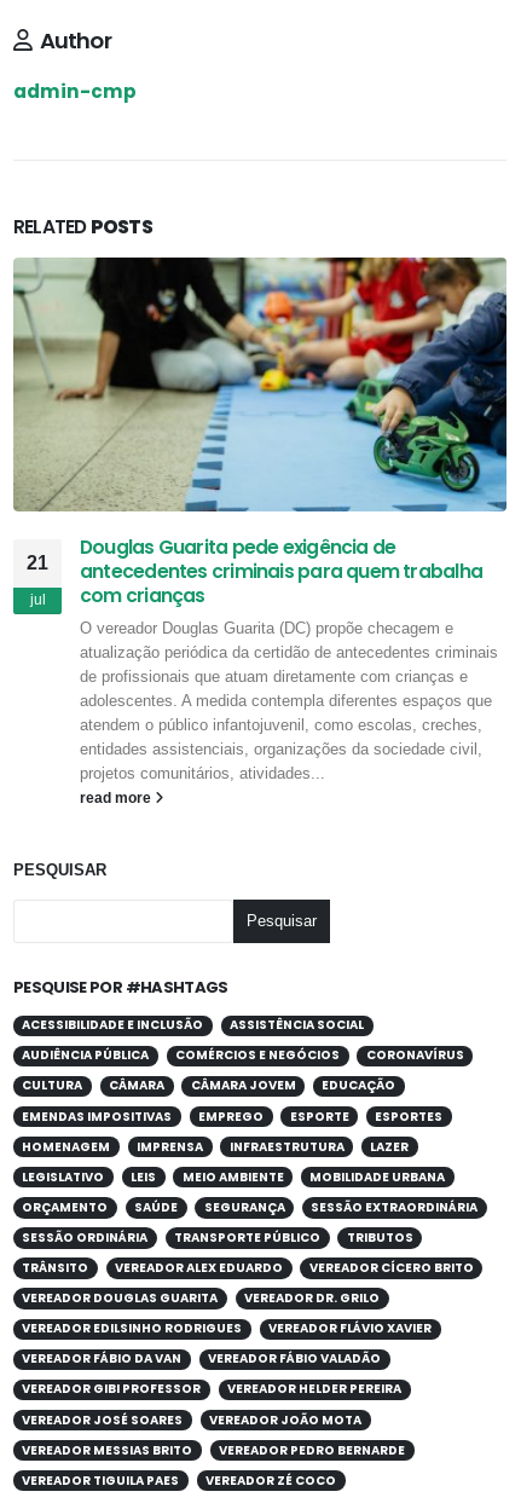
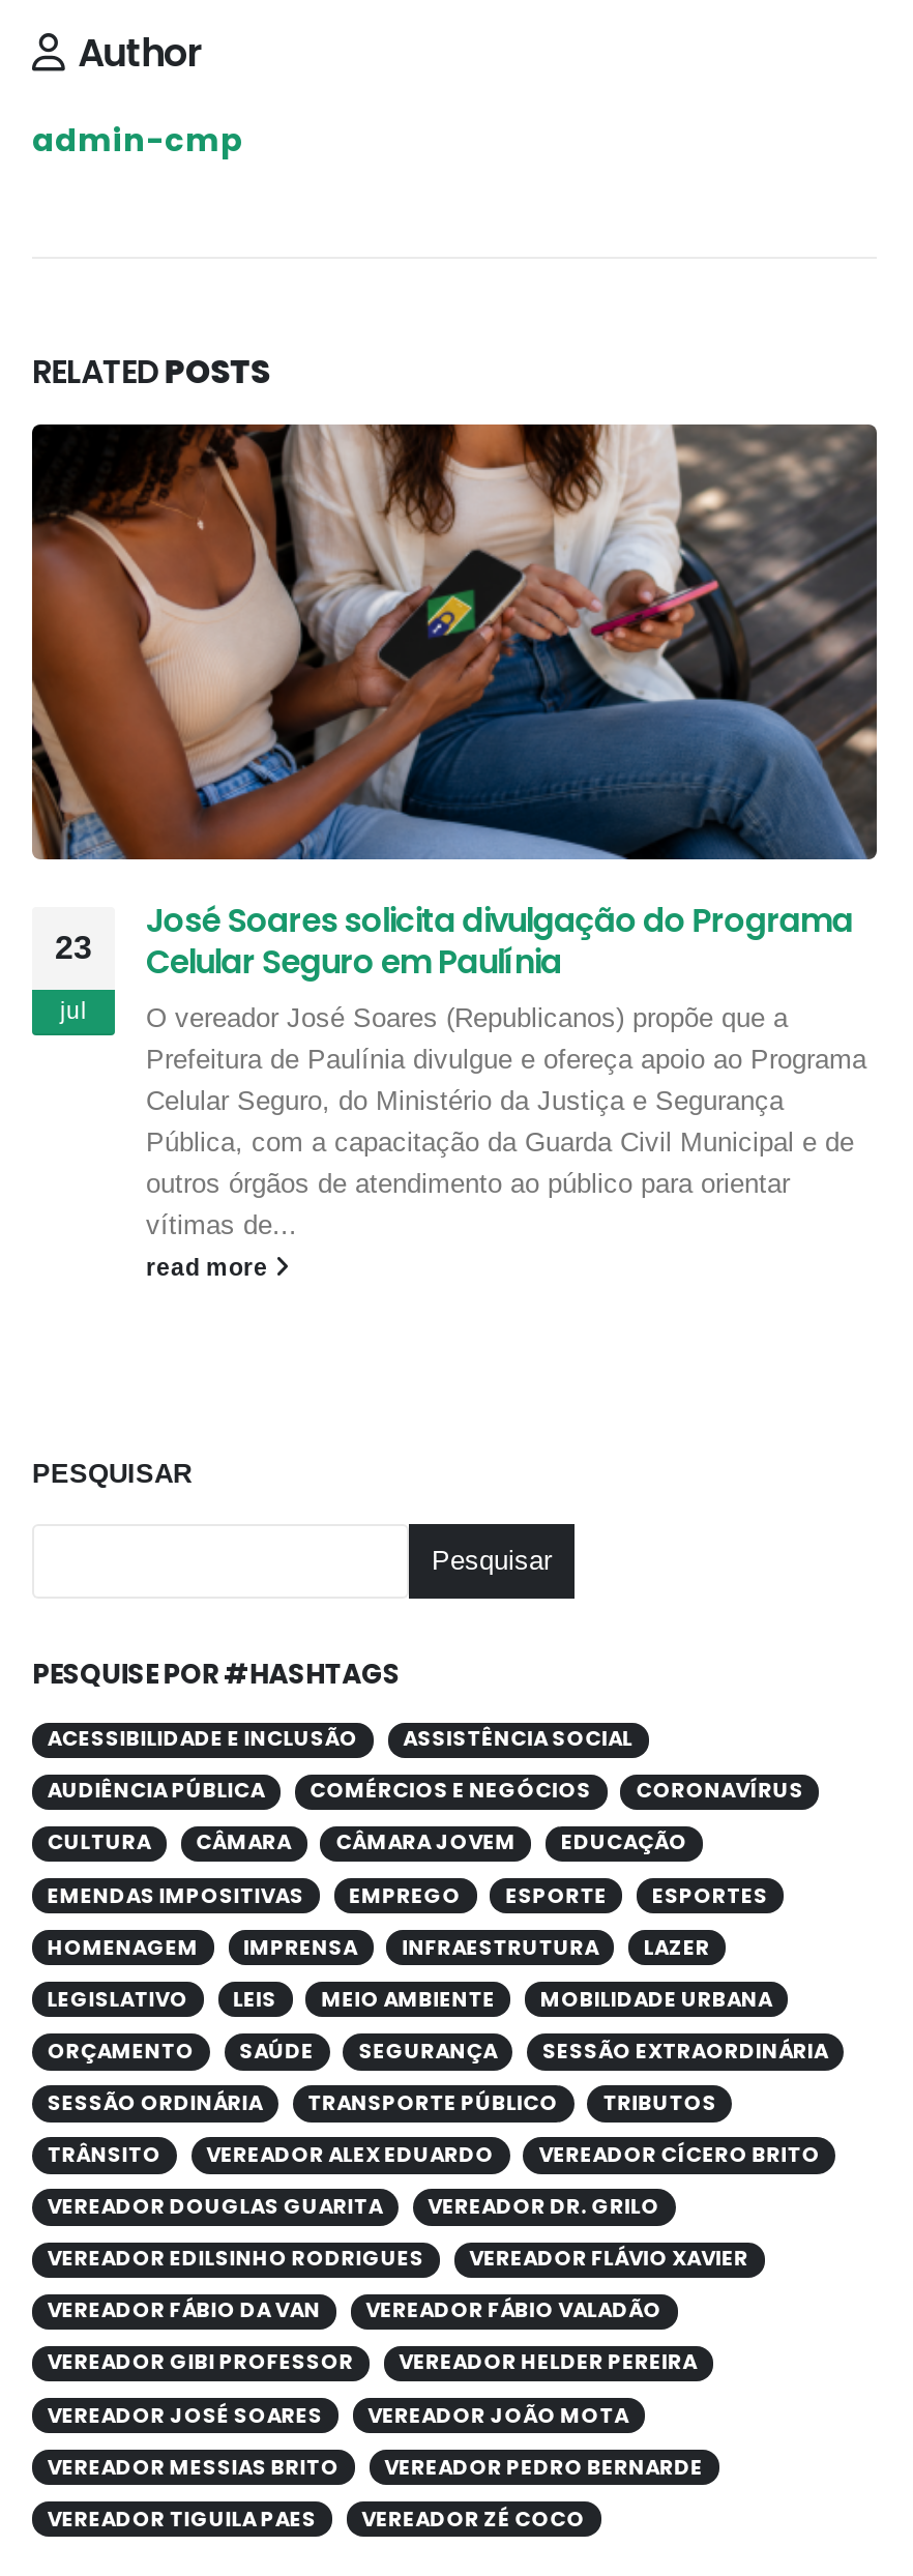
- [image]
- Douglas Guarita pede exigência de
- antecedentes criminais para quem trabalha
- com crianças
- O vereador Douglas Guarita (DC) propõe checagem e
- atualização periódica da certidão de antecedentes criminais
- de profissionais que atuam diretamente com crianças e
- adolescentes. A medida contempla diferentes espaços que
- atendem o público infantojuvenil, como escolas, creches,
- entidades assistenciais, organizações da sociedade civil,
- projetos comunitários, atividades...
+ [image]
+ José Soares solicita divulgação do Programa
+ Celular Seguro em Paulínia
+ O vereador José Soares (Republicanos) propõe que a
+ Prefeitura de Paulínia divulgue e ofereça apoio ao Programa
+ Celular Seguro, do Ministério da Justiça e Segurança
+ Pública, com a capacitação da Guarda Civil Municipal e de
+ outros órgãos de atendimento ao público para orientar
+ vítimas de...

- 21
+ 23

moved up: read more
